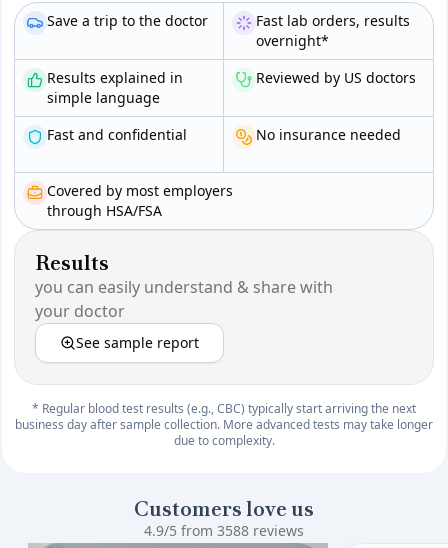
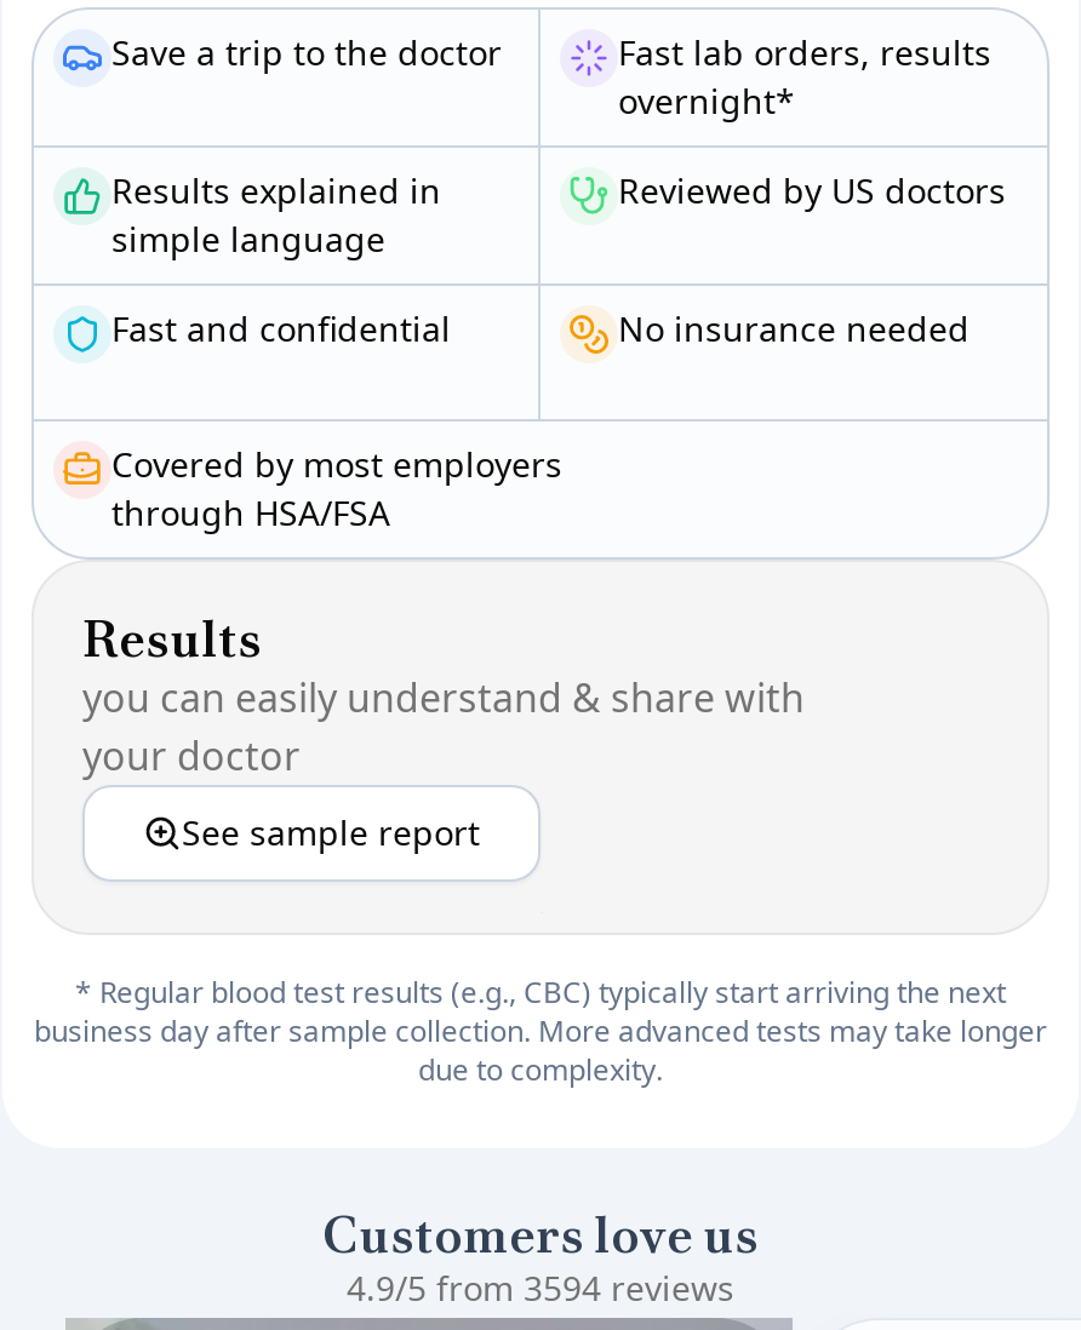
- 4.9/5 from 3588 reviews
+ 4.9/5 from 3594 reviews
